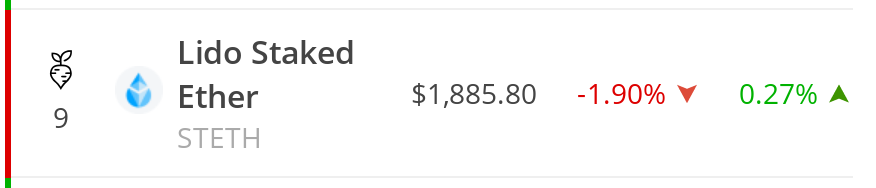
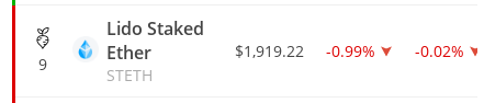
- $1,885.80
+ $1,919.22

- -1.90%
+ -0.99%

- 0.27%
+ -0.02%
